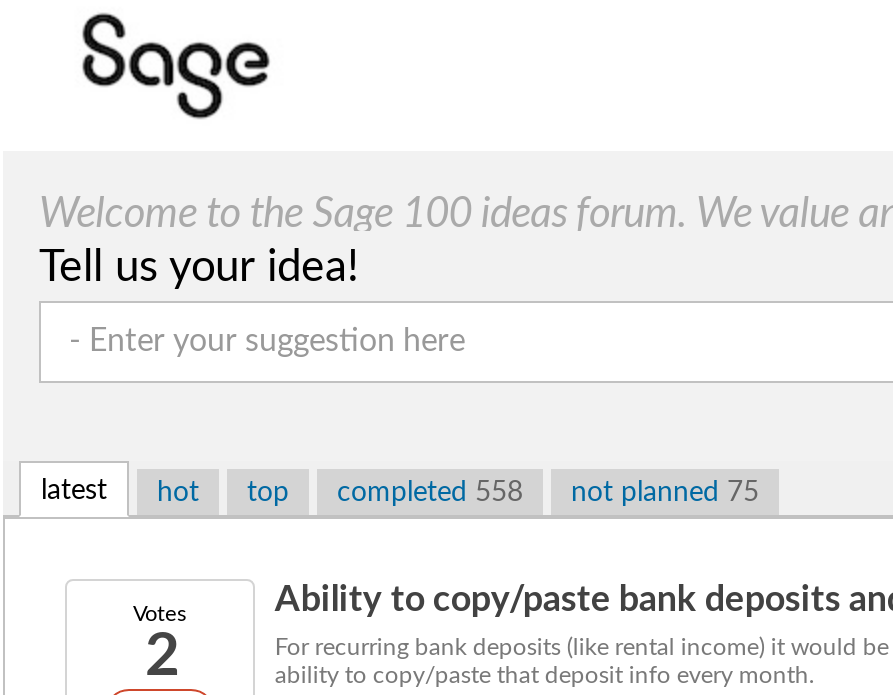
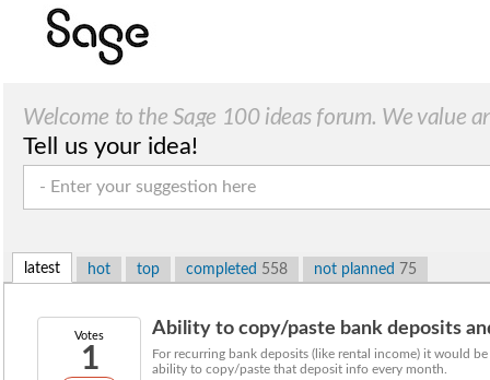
- 2
+ 1
